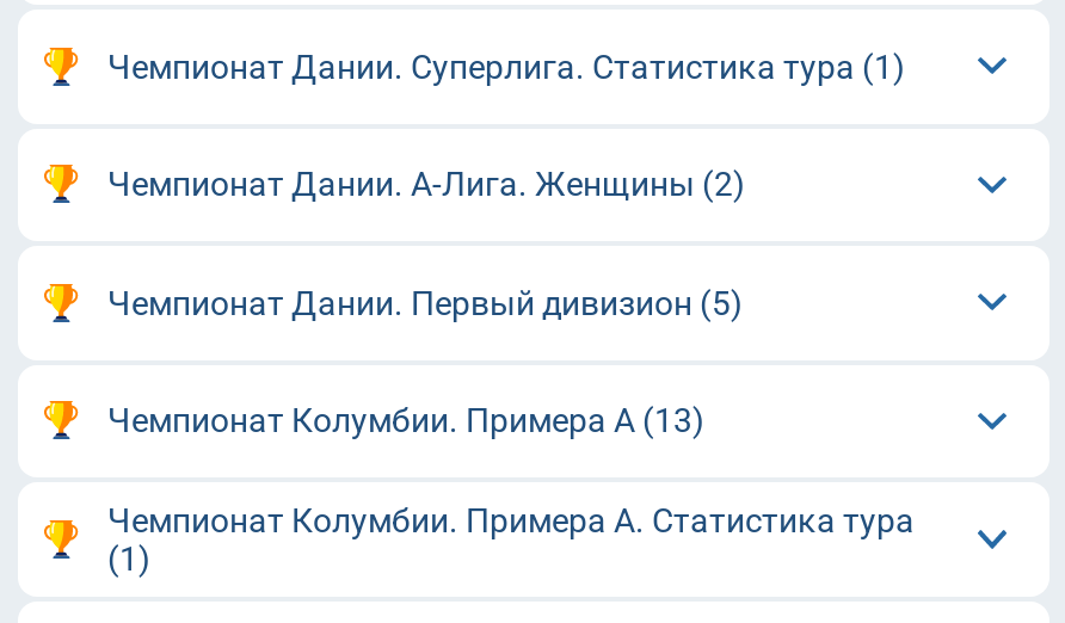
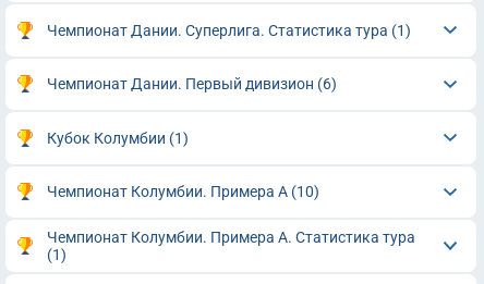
- Чемпионат Дании. A-Лига. Женщины (2)
+ Чемпионат Дании. Первый дивизион (6)

- Чемпионат Дании. Первый дивизион (5)
+ Кубок Колумбии (1)

- Чемпионат Колумбии. Примера A (13)
+ Чемпионат Колумбии. Примера A (10)
